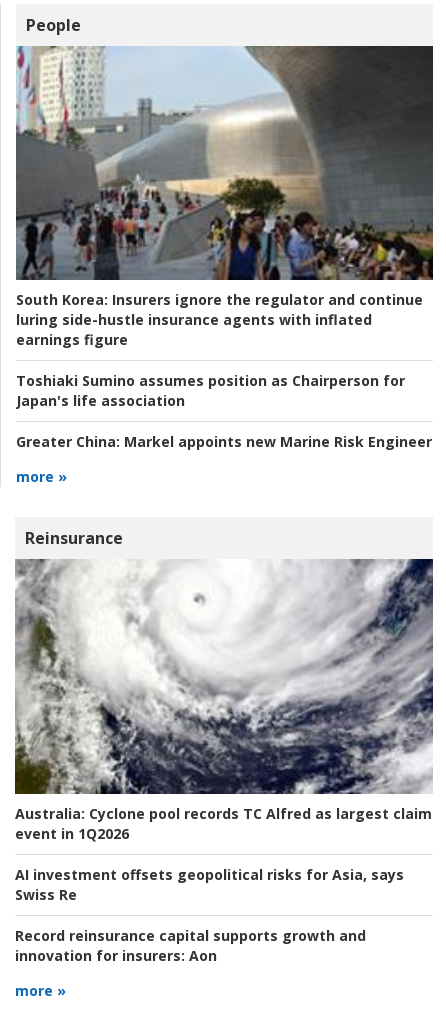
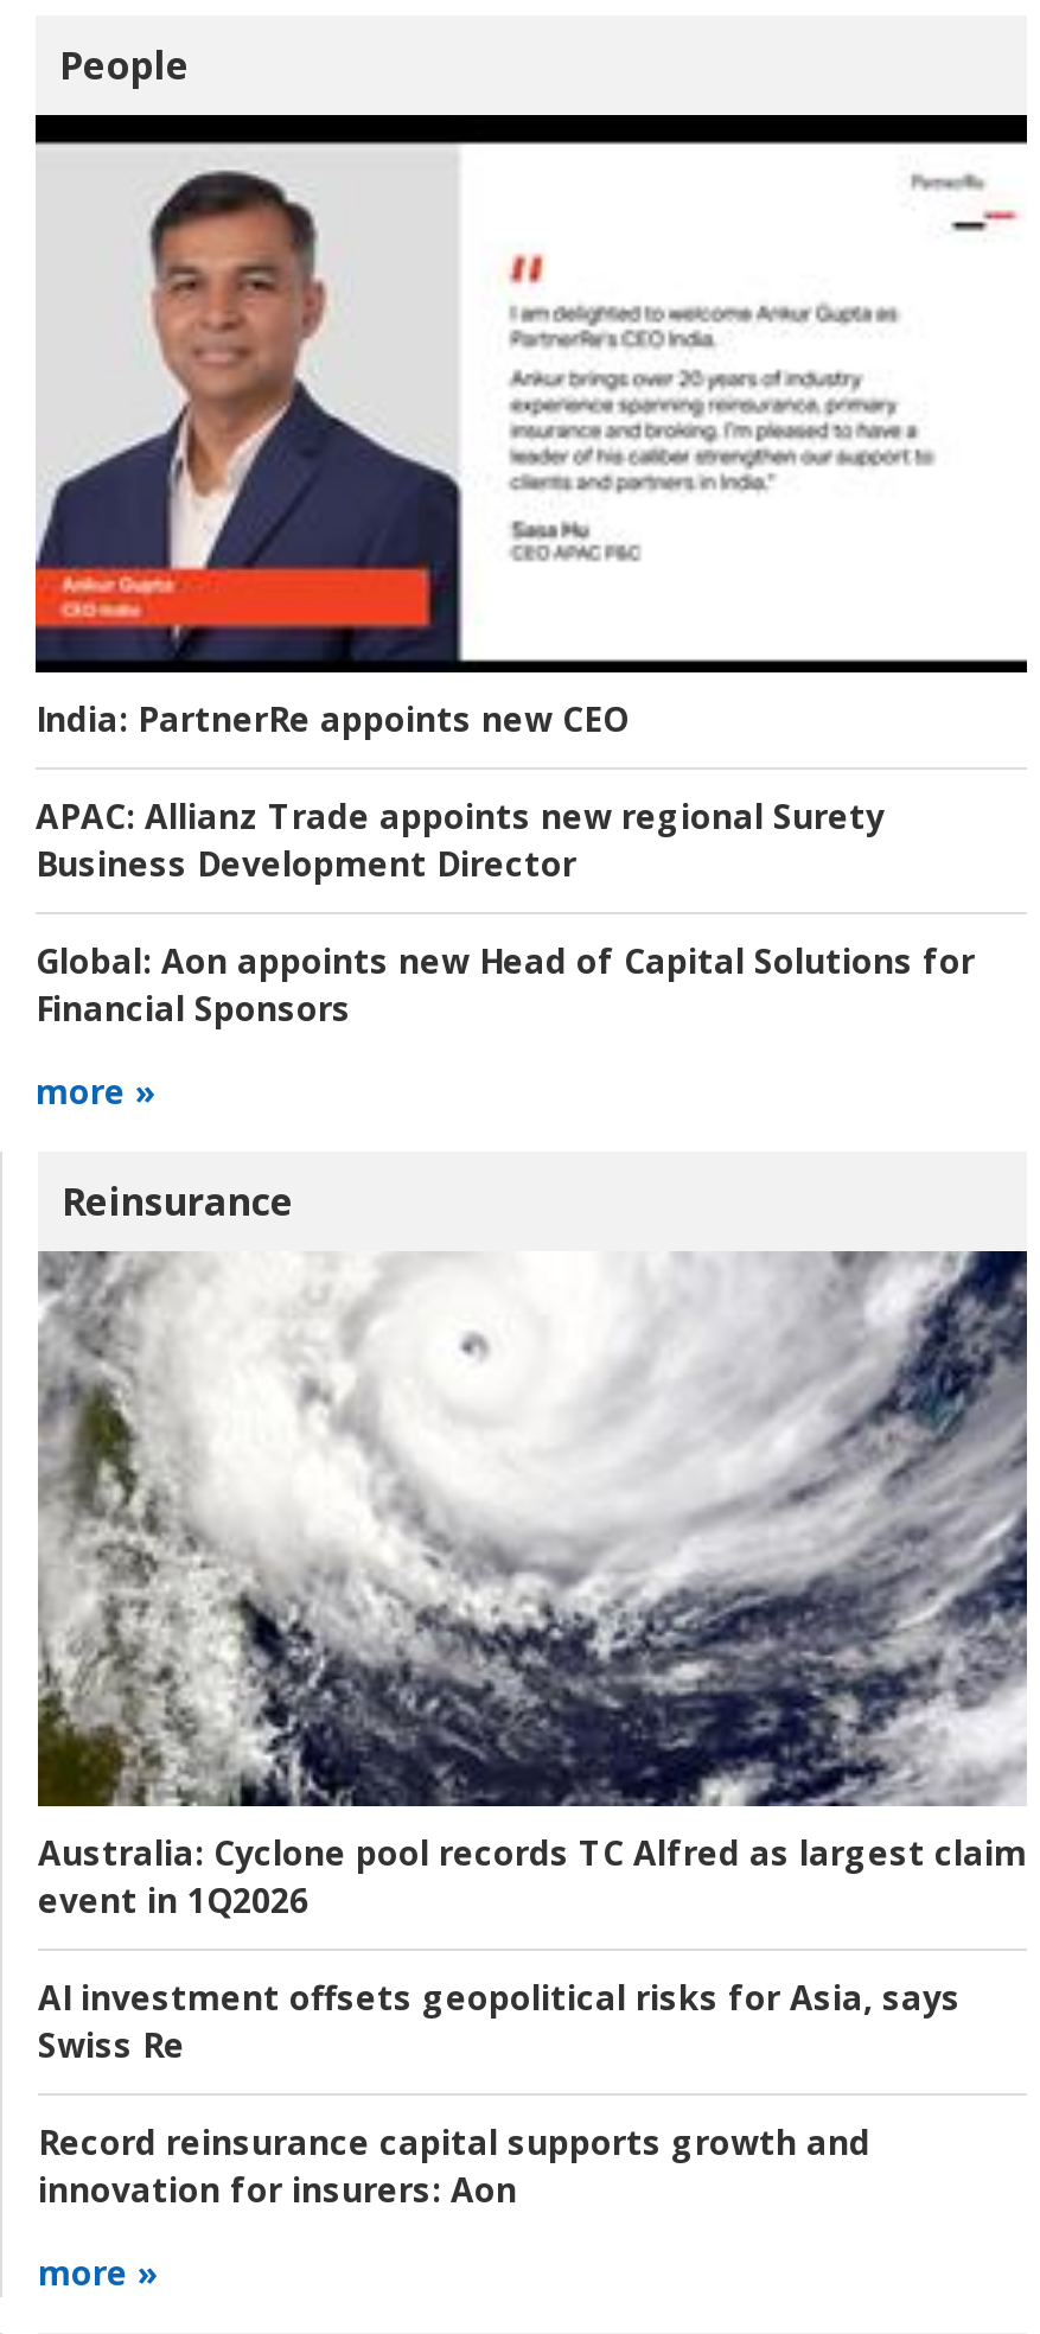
- [image]
- South Korea: Insurers ignore the regulator and continue
- luring side-hustle insurance agents with inflated
- earnings figure
+ [image]
+ India: PartnerRe appoints new CEO

- Toshiaki Sumino assumes position as Chairperson for
- Japan's life association
+ APAC: Allianz Trade appoints new regional Surety
+ Business Development Director

- Greater China: Markel appoints new Marine Risk Engineer
+ Global: Aon appoints new Head of Capital Solutions for
+ Financial Sponsors
